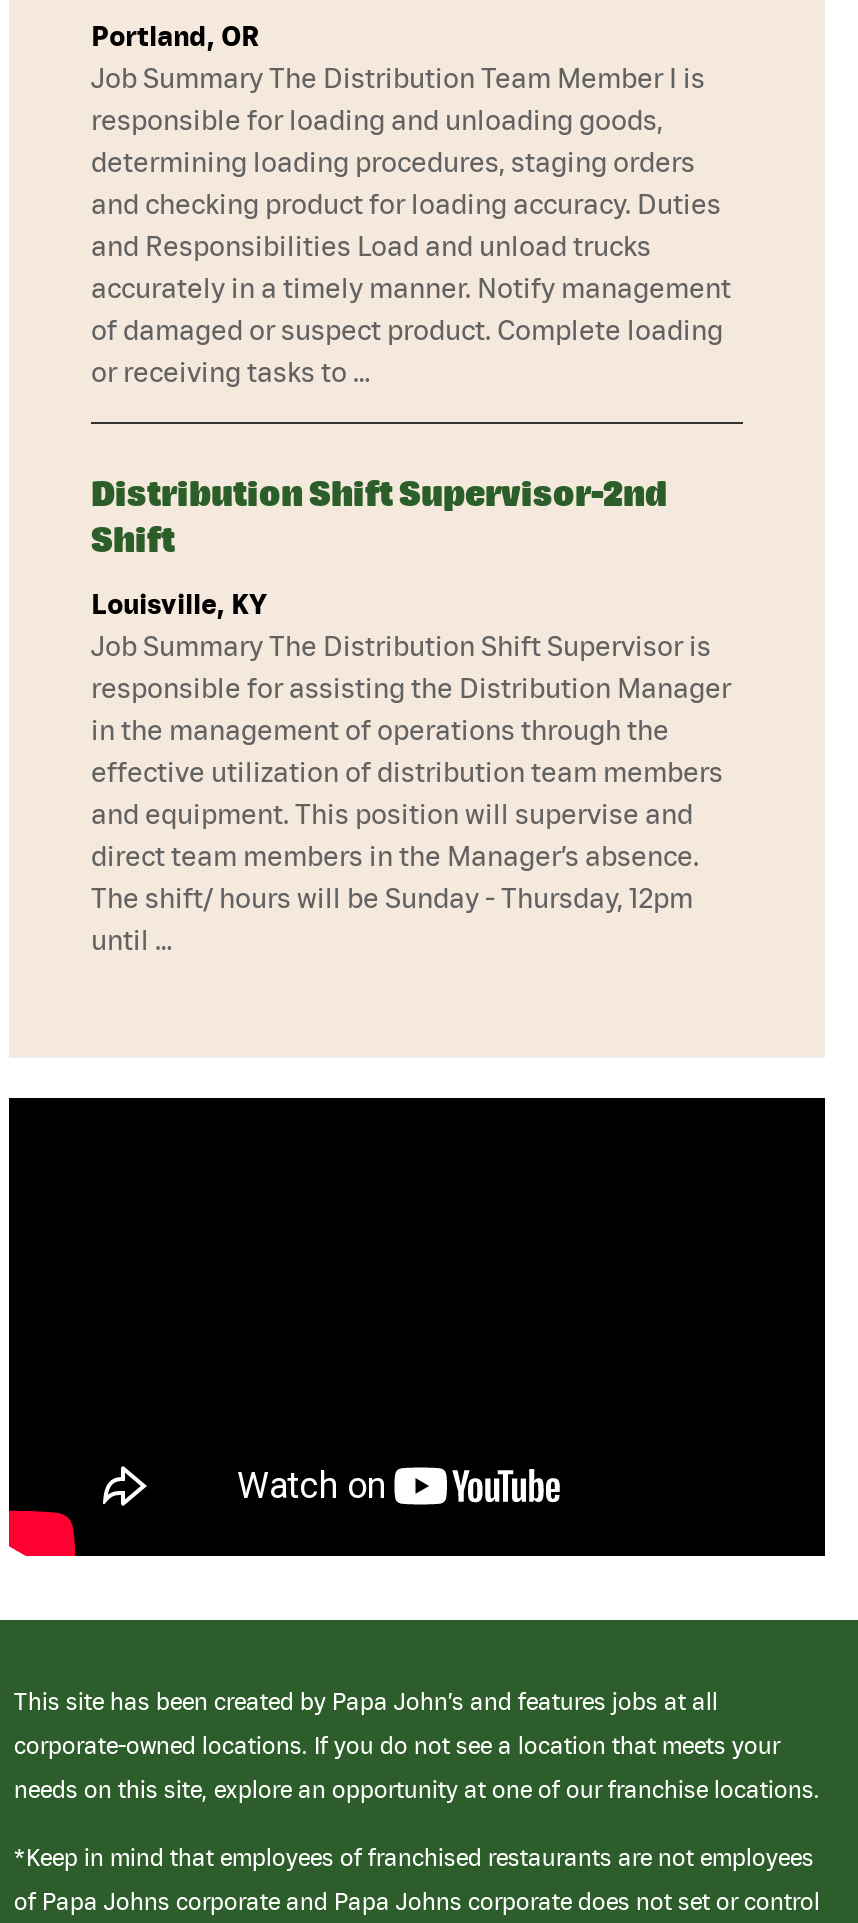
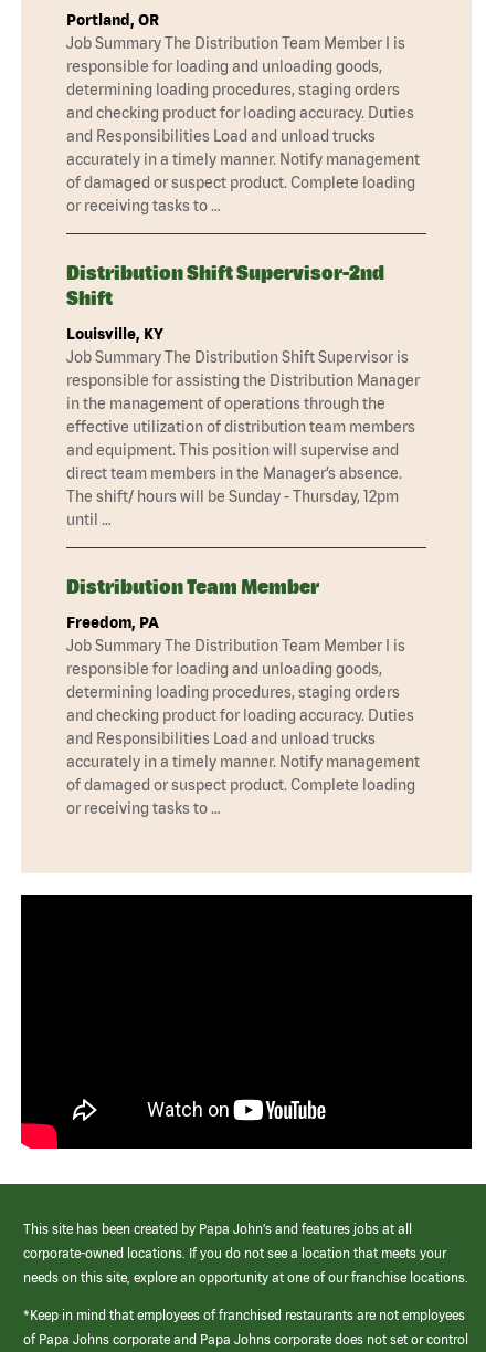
+ Distribution Team Member
+ Freedom, PA
+ Job Summary The Distribution Team Member I is
+ responsible for loading and unloading goods,
+ determining loading procedures, staging orders
+ and checking product for loading accuracy. Duties
+ and Responsibilities Load and unload trucks
+ accurately in a timely manner. Notify management
+ of damaged or suspect product. Complete loading
+ or receiving tasks to …
